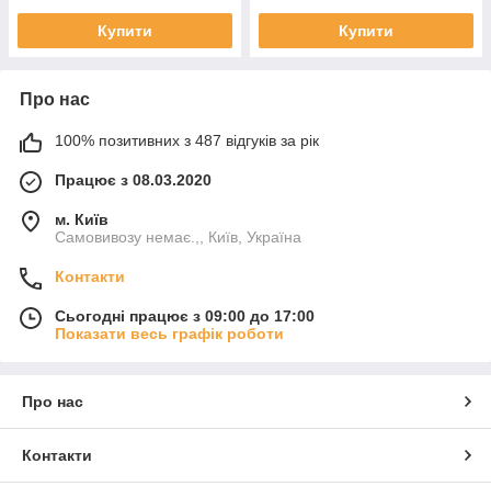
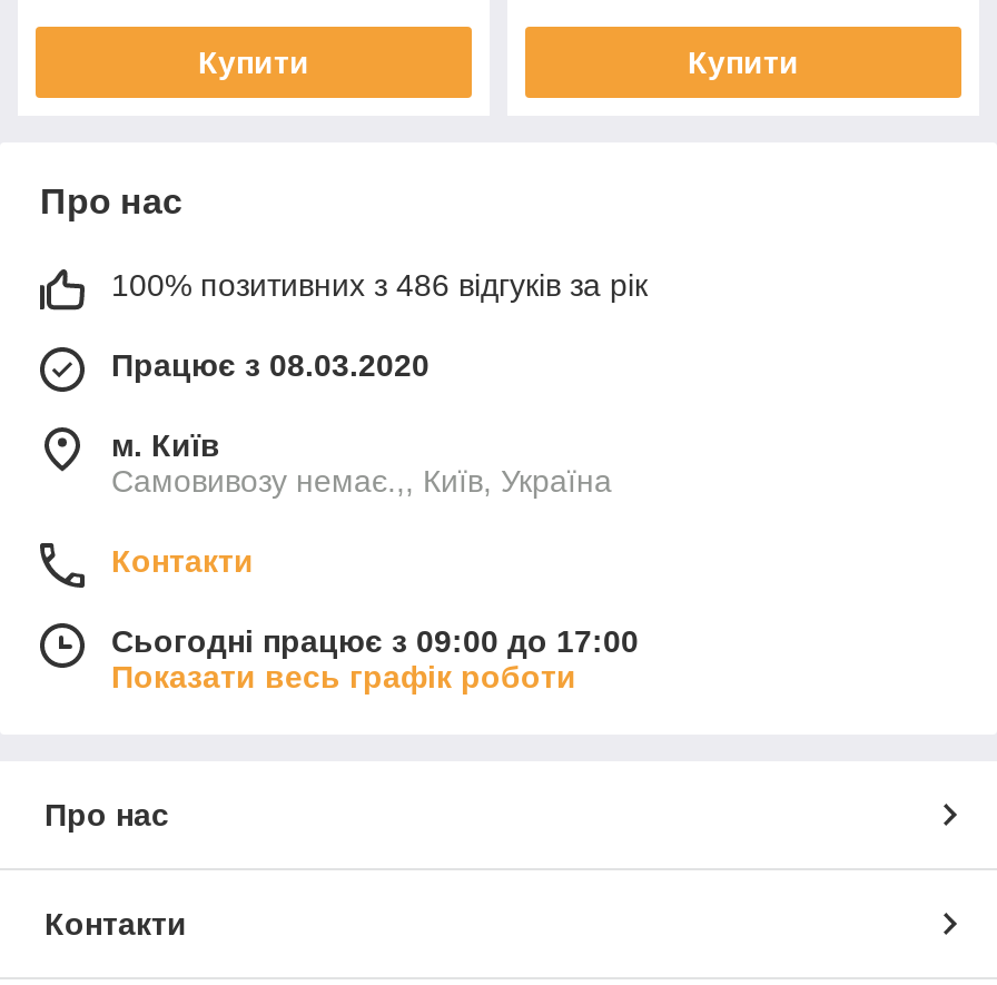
- 100% позитивних з 487 відгуків за рік
+ 100% позитивних з 486 відгуків за рік
